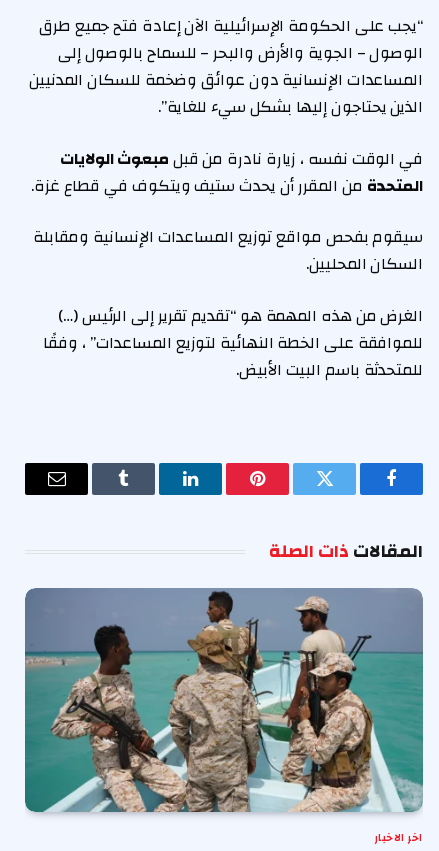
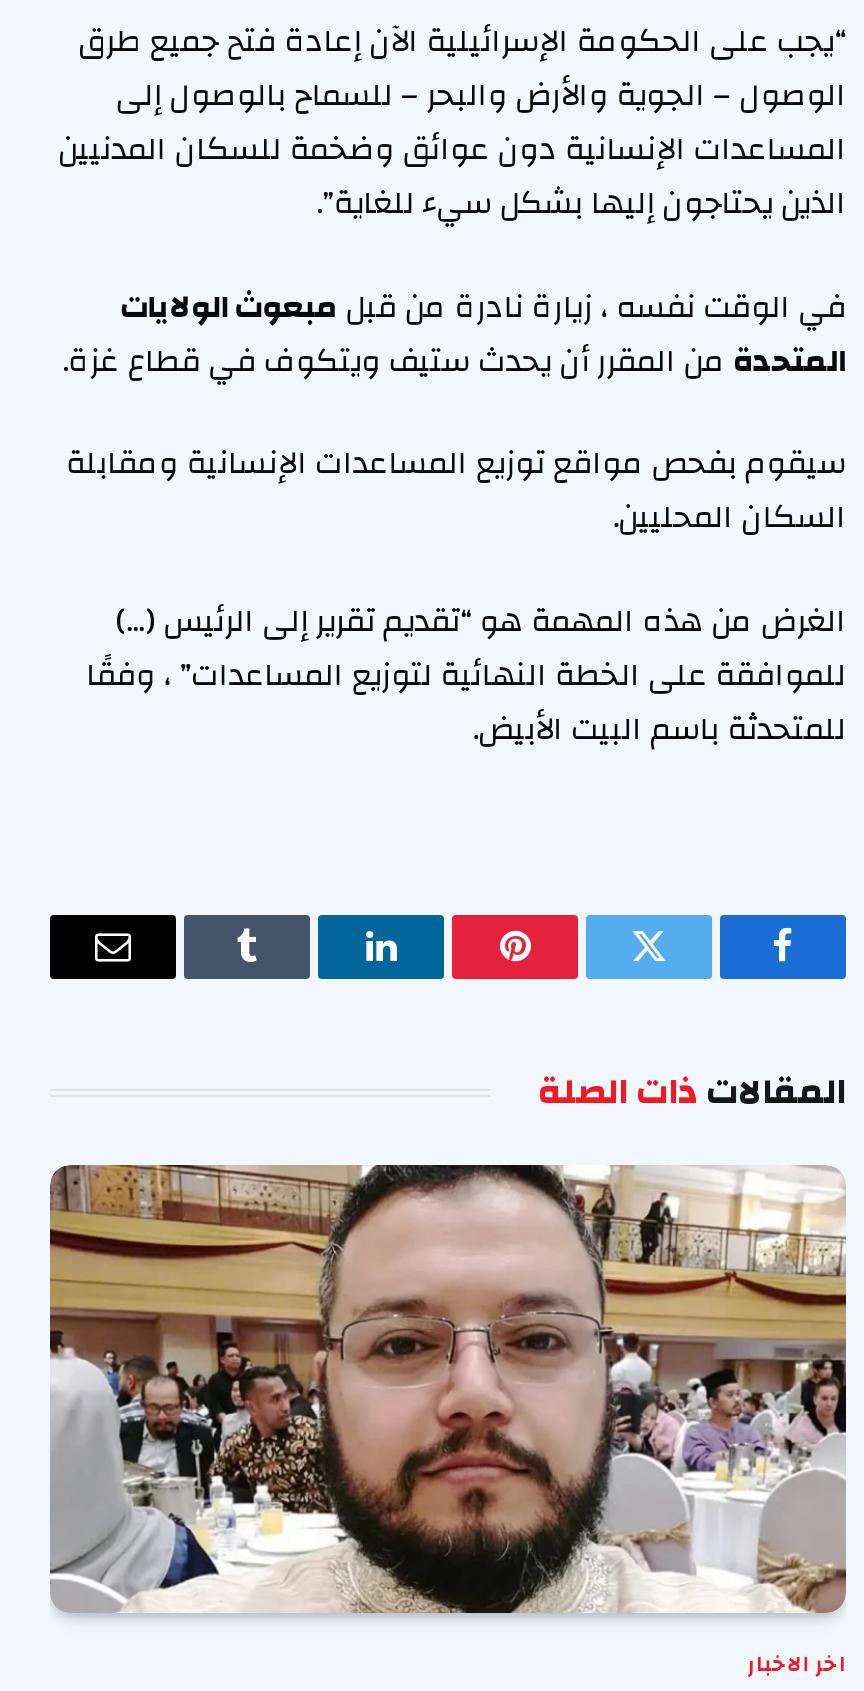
- [image]
+ [image]
